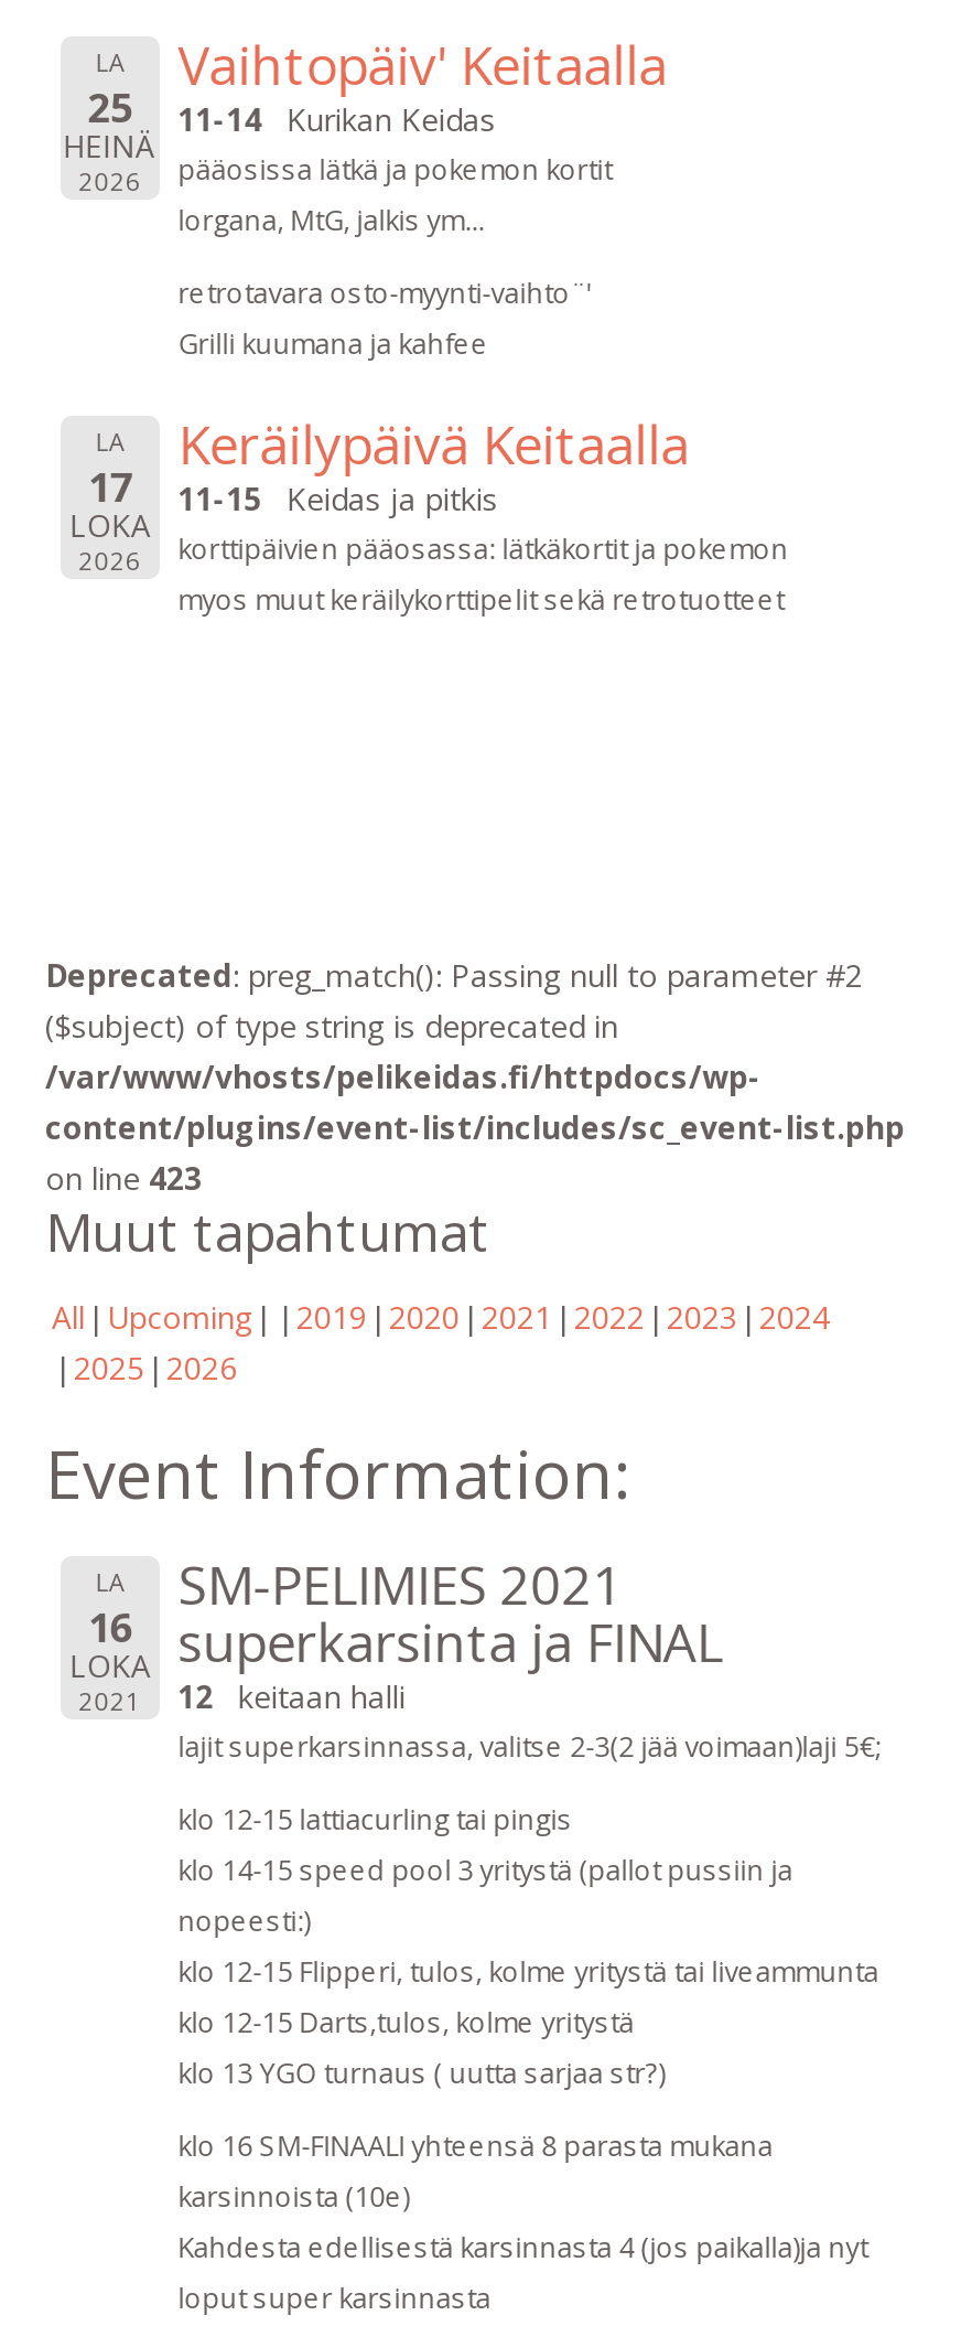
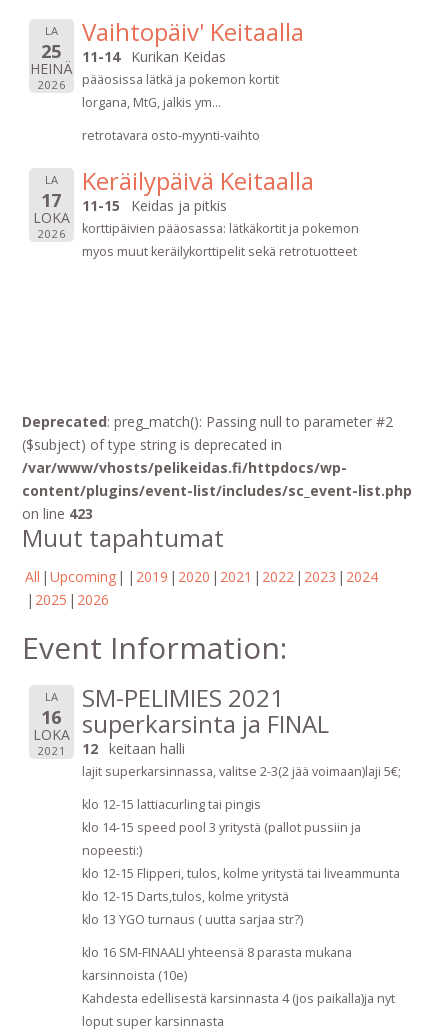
- retrotavara osto-myynti-vaihto¨'
- Grilli kuumana ja kahfee
+ retrotavara osto-myynti-vaihto
